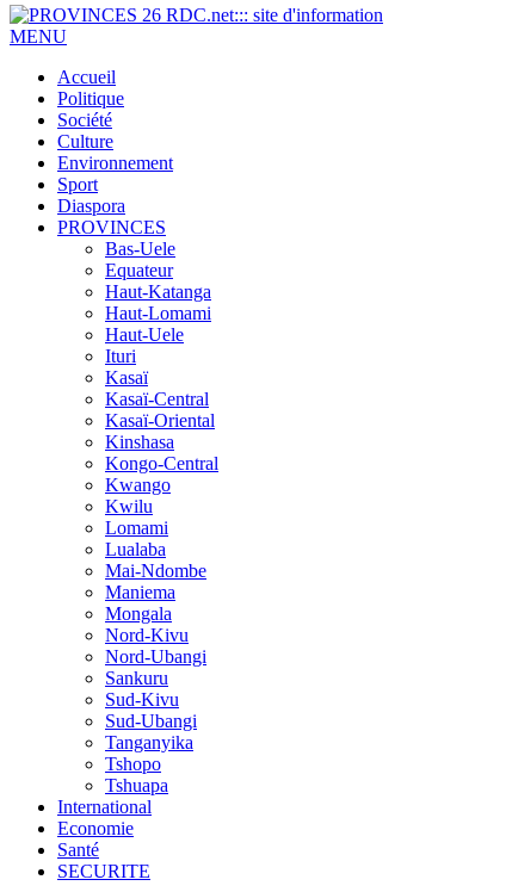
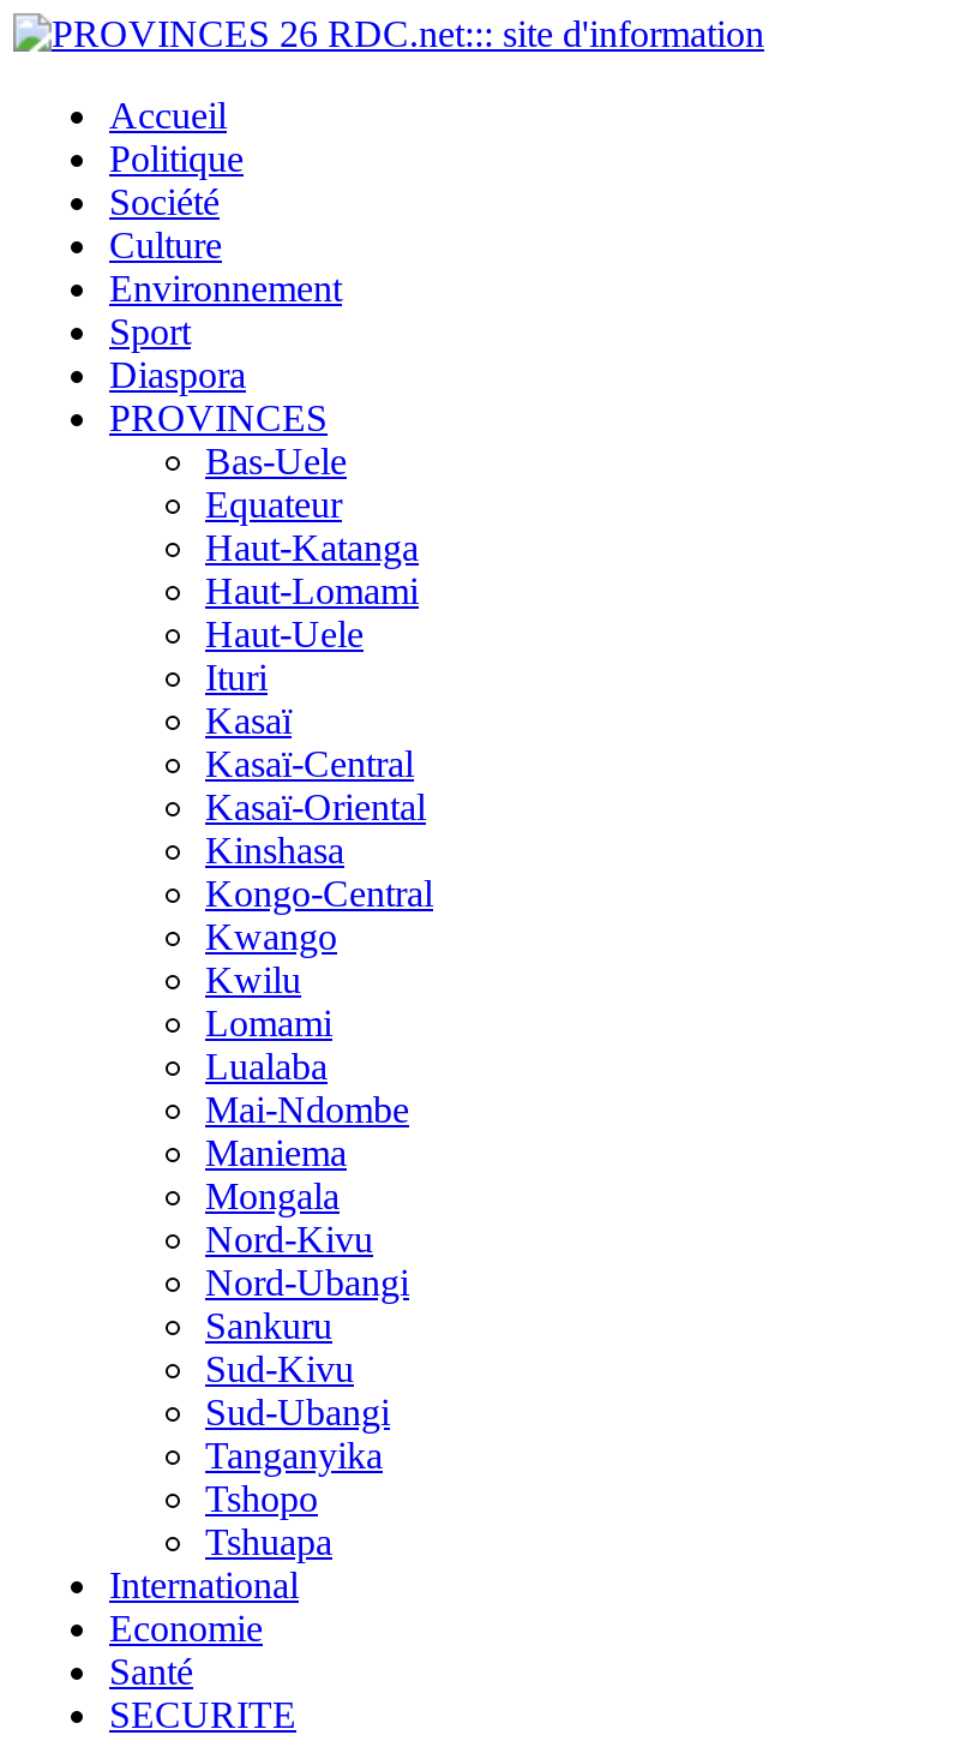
- MENU
